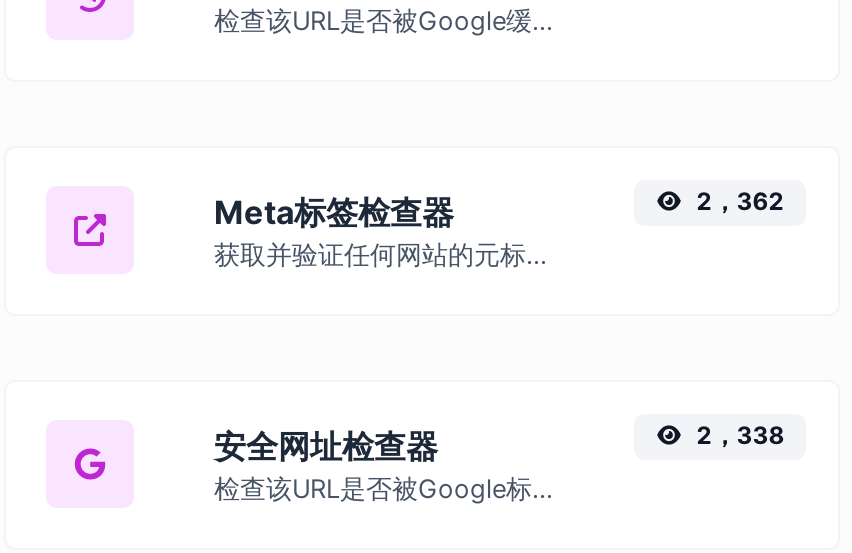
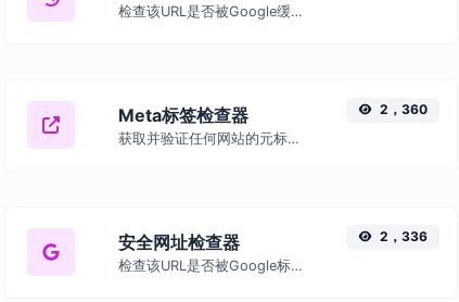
- 2，362
+ 2，360

- 2，338
+ 2，336
